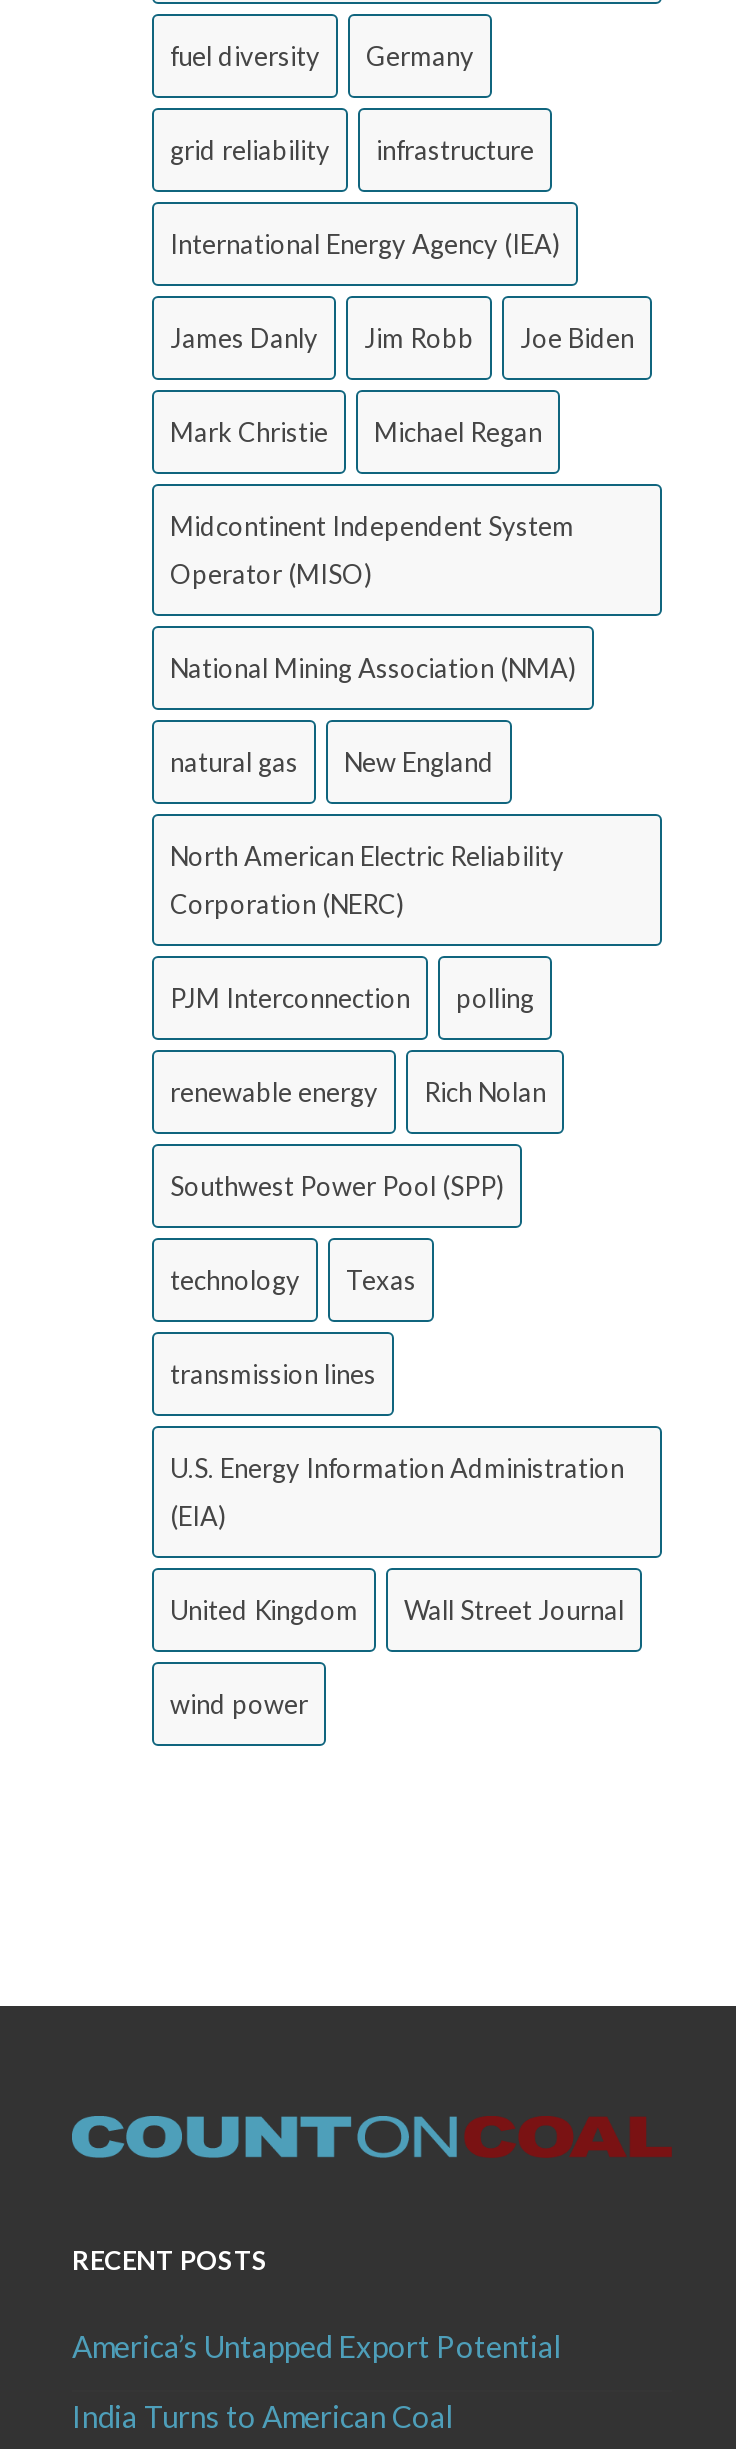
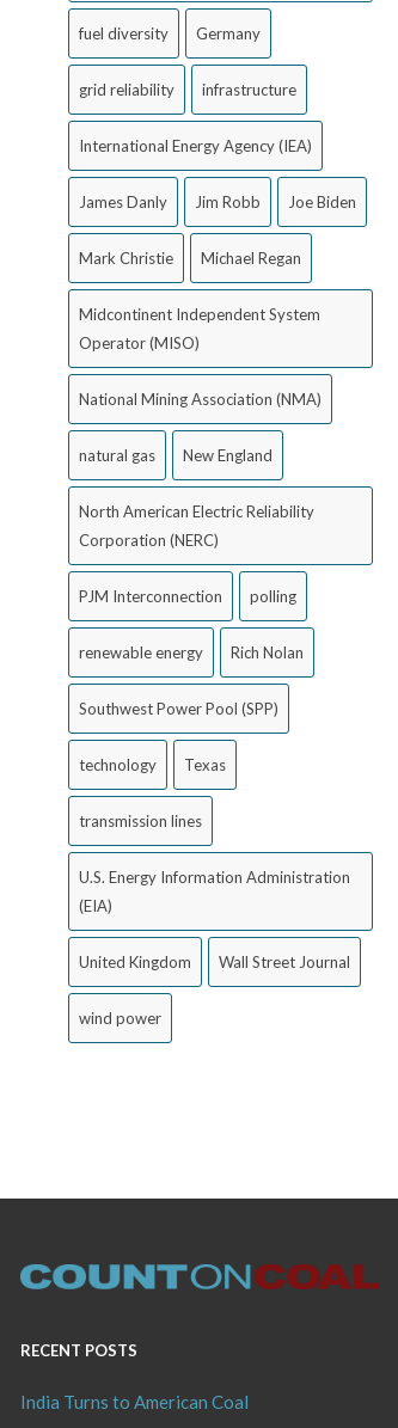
- America’s Untapped Export Potential
